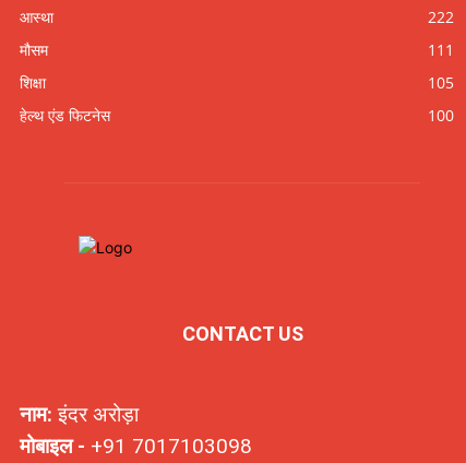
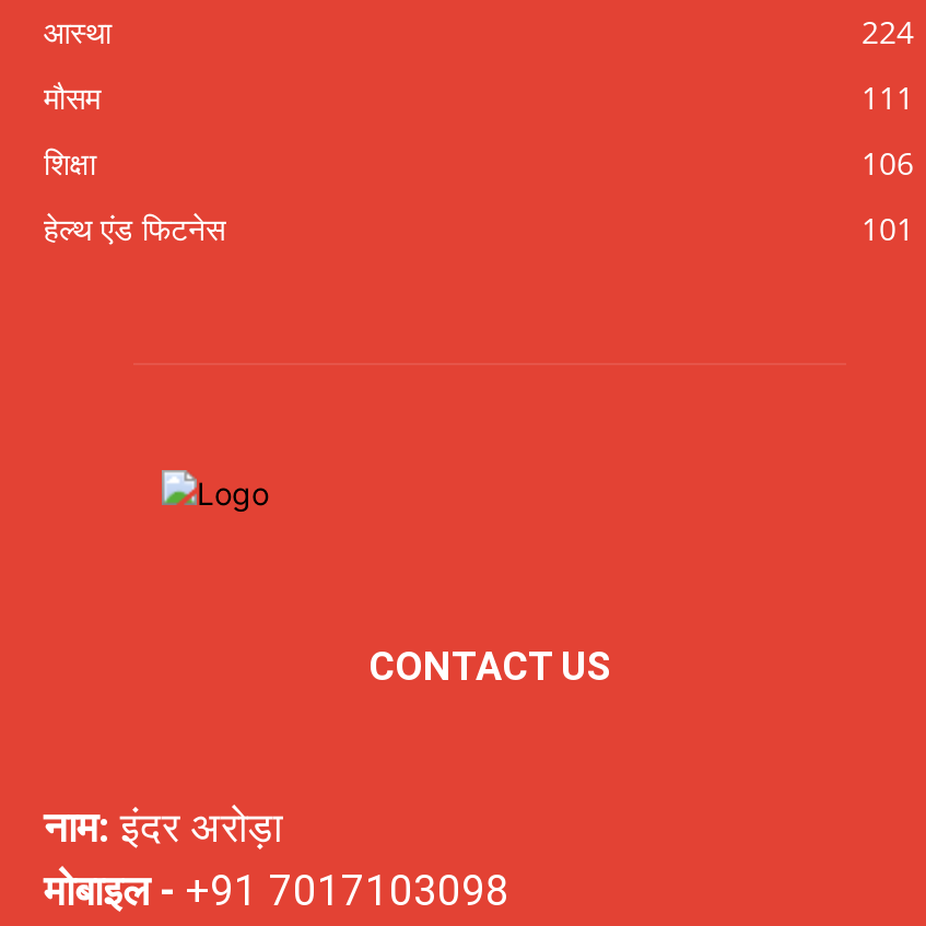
- 222
+ 224

- 105
+ 106

- 100
+ 101
